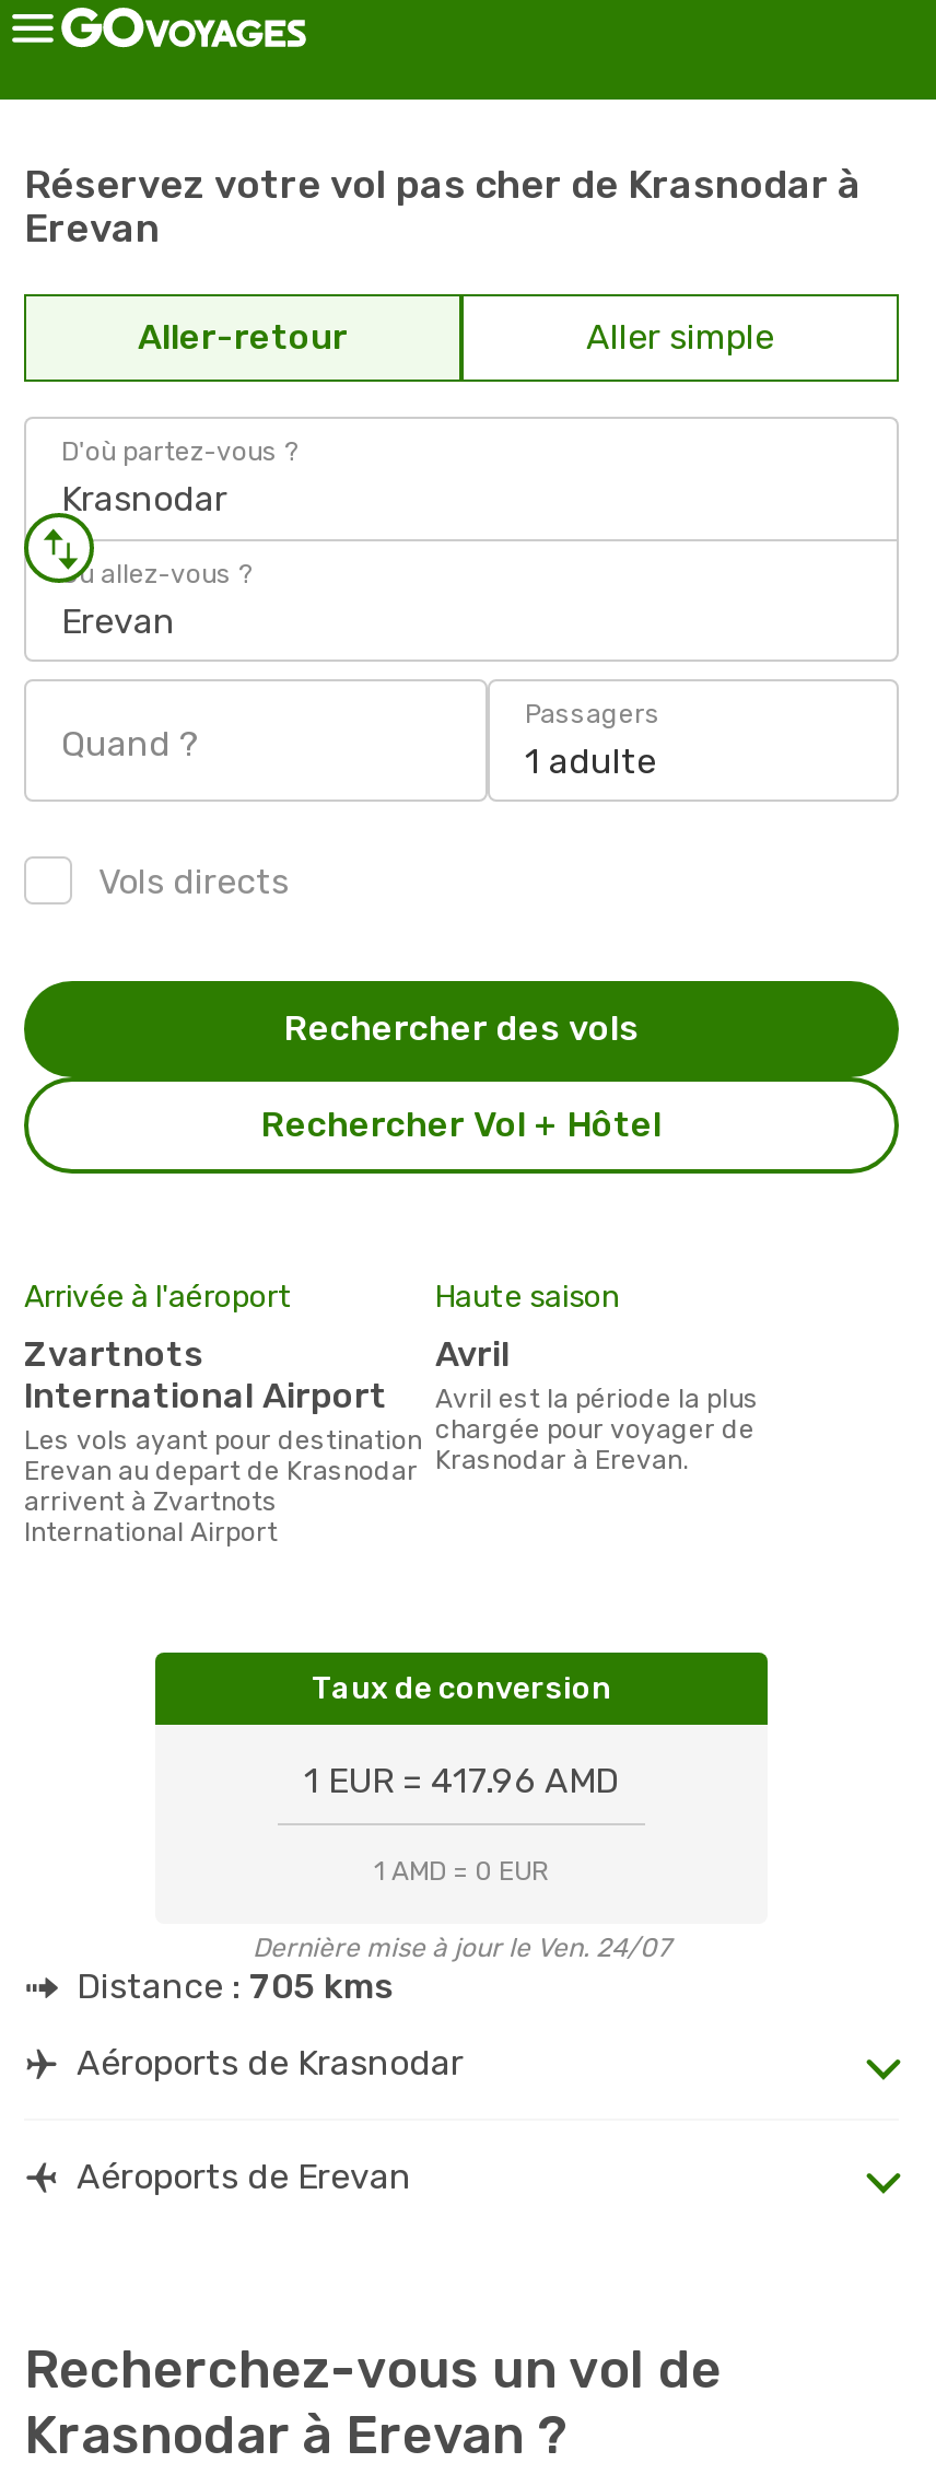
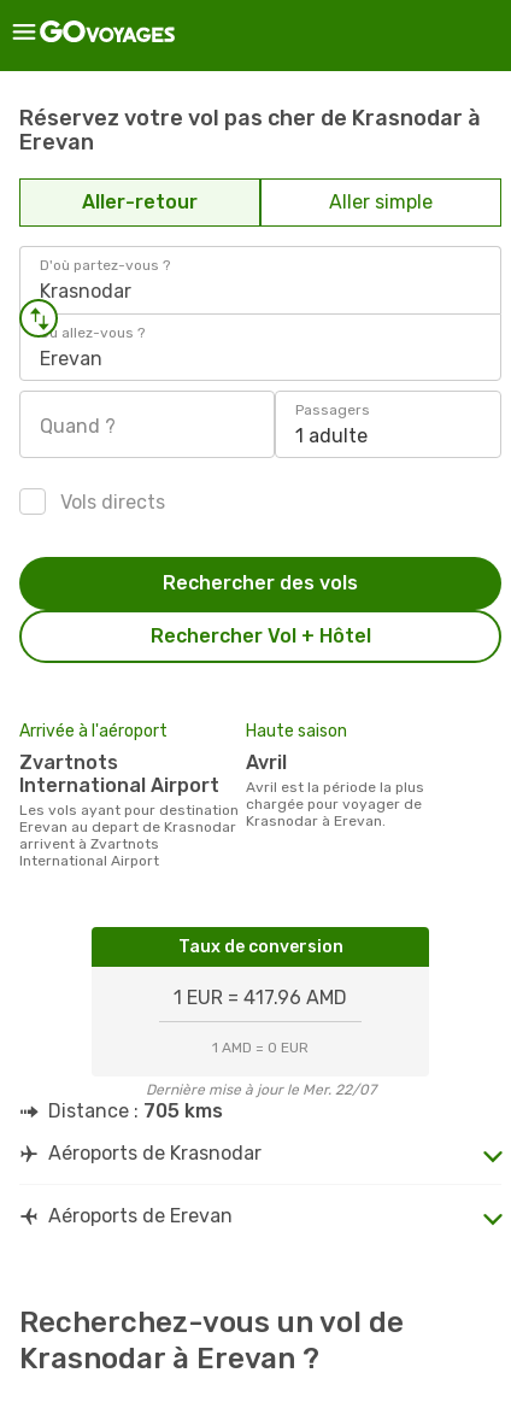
- Dernière mise à jour le Ven. 24/07
+ Dernière mise à jour le Mer. 22/07
